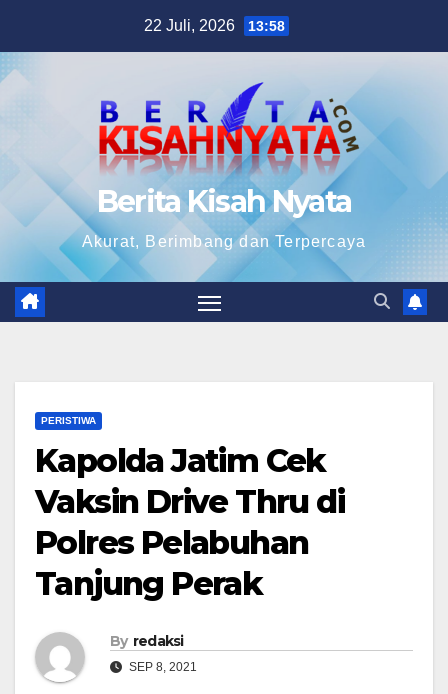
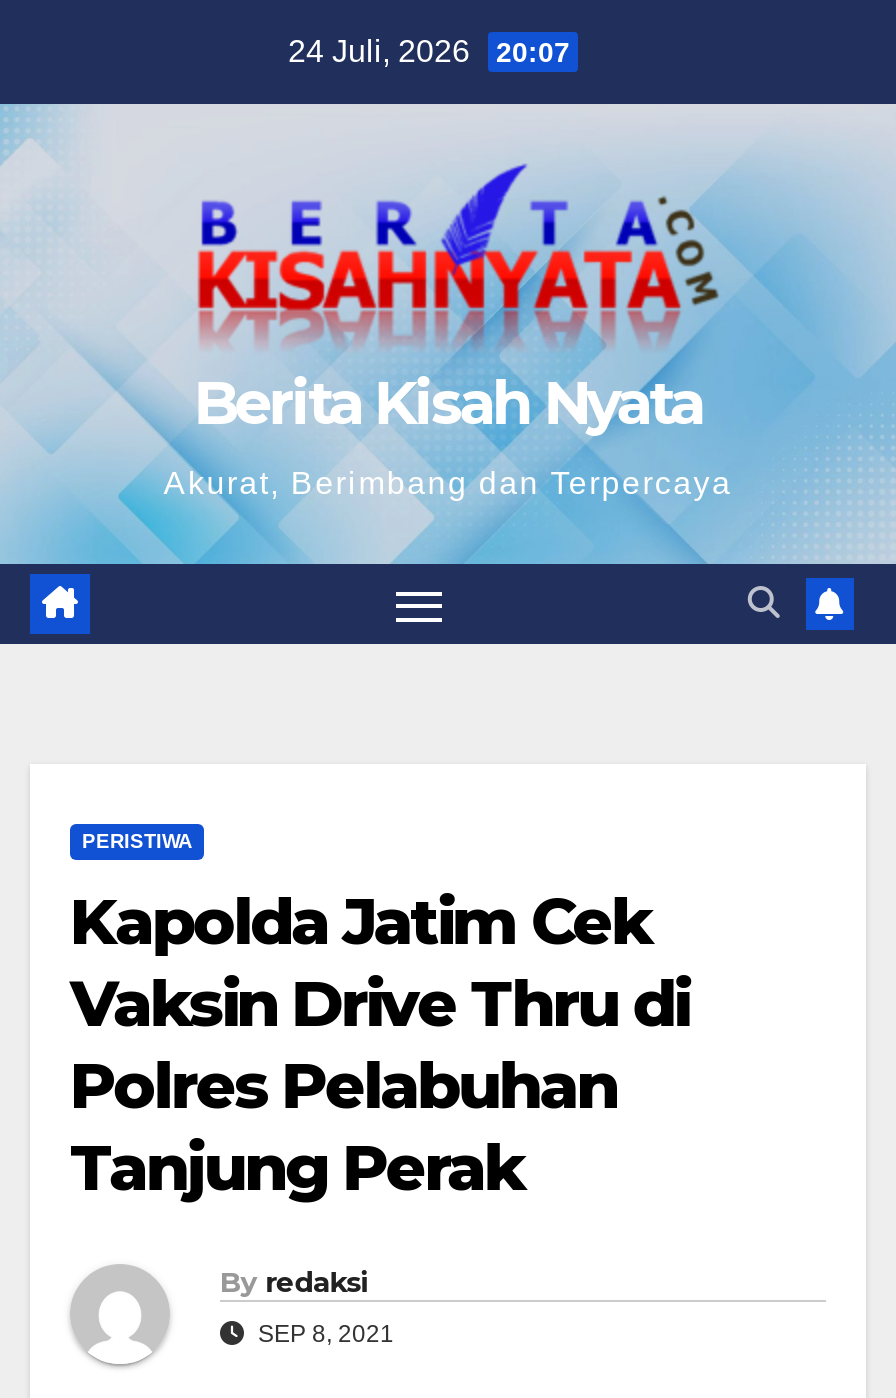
- 22 Juli, 2026 13:58
+ 24 Juli, 2026 20:07
